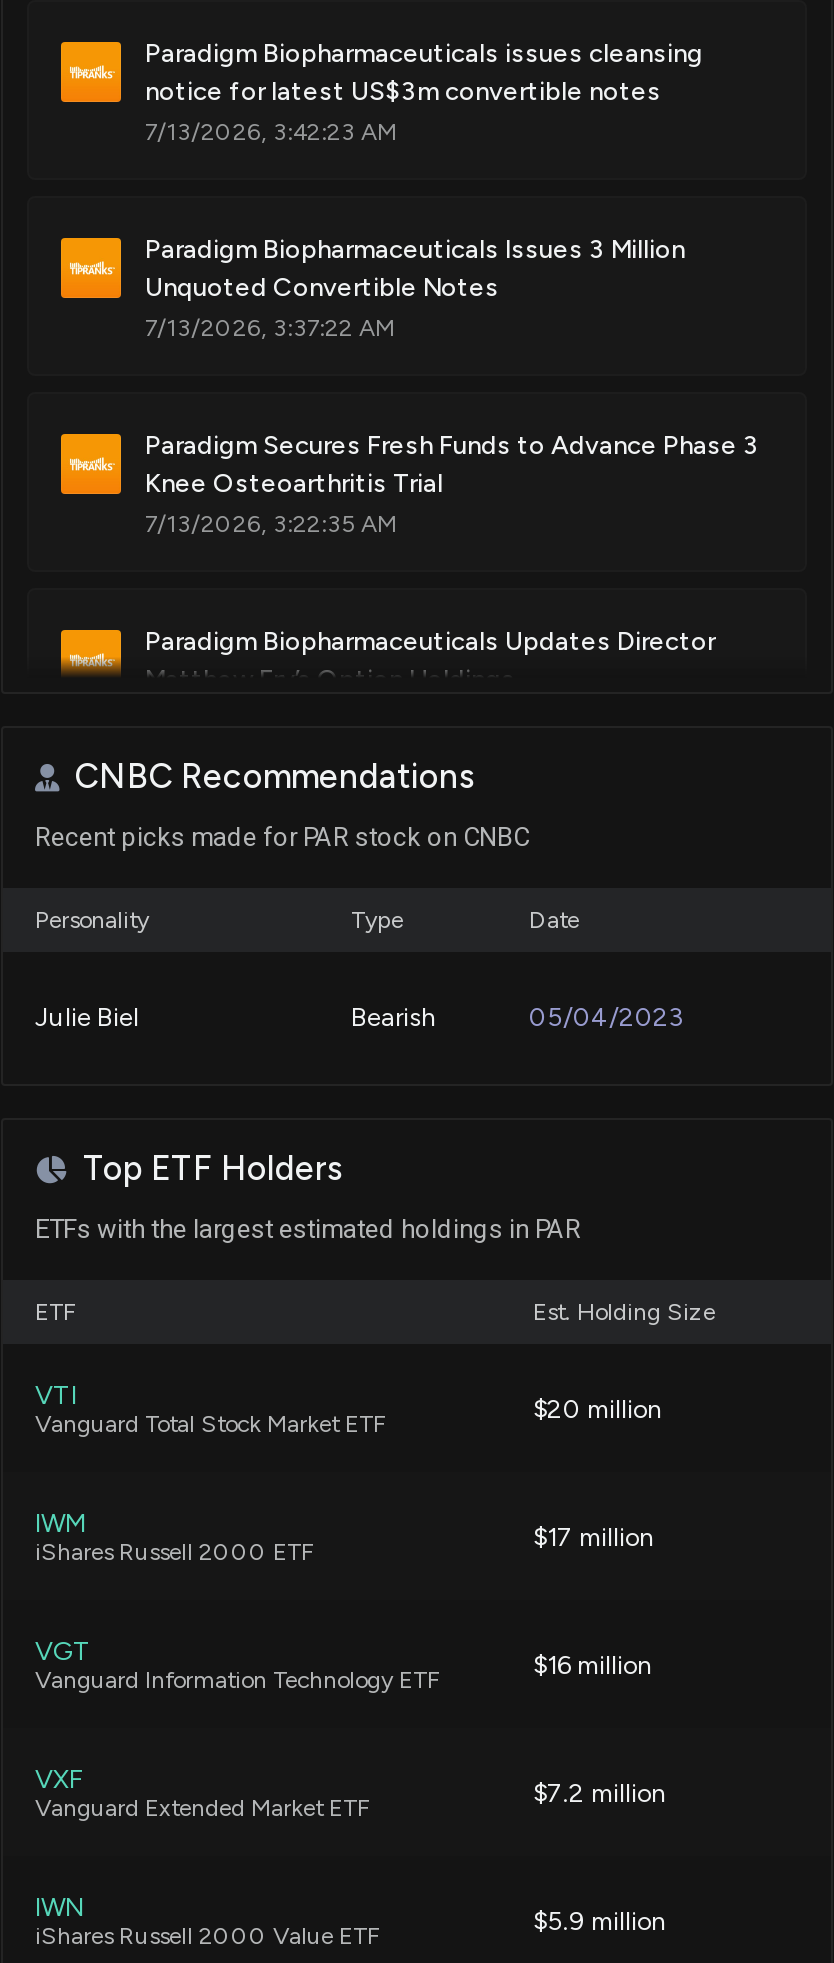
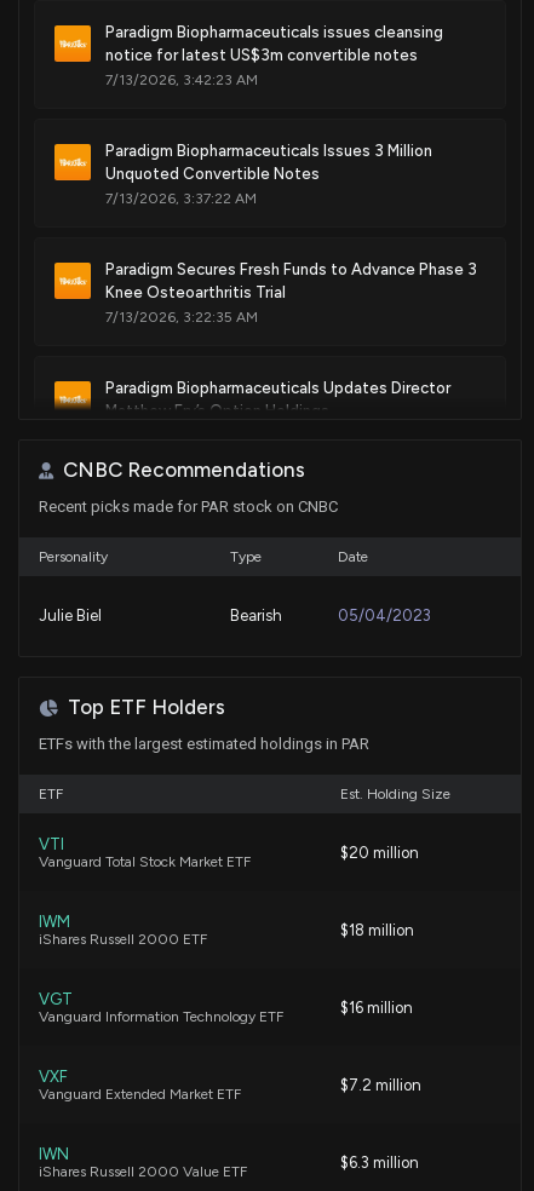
- $17 million
+ $18 million

- $5.9 million
+ $6.3 million
